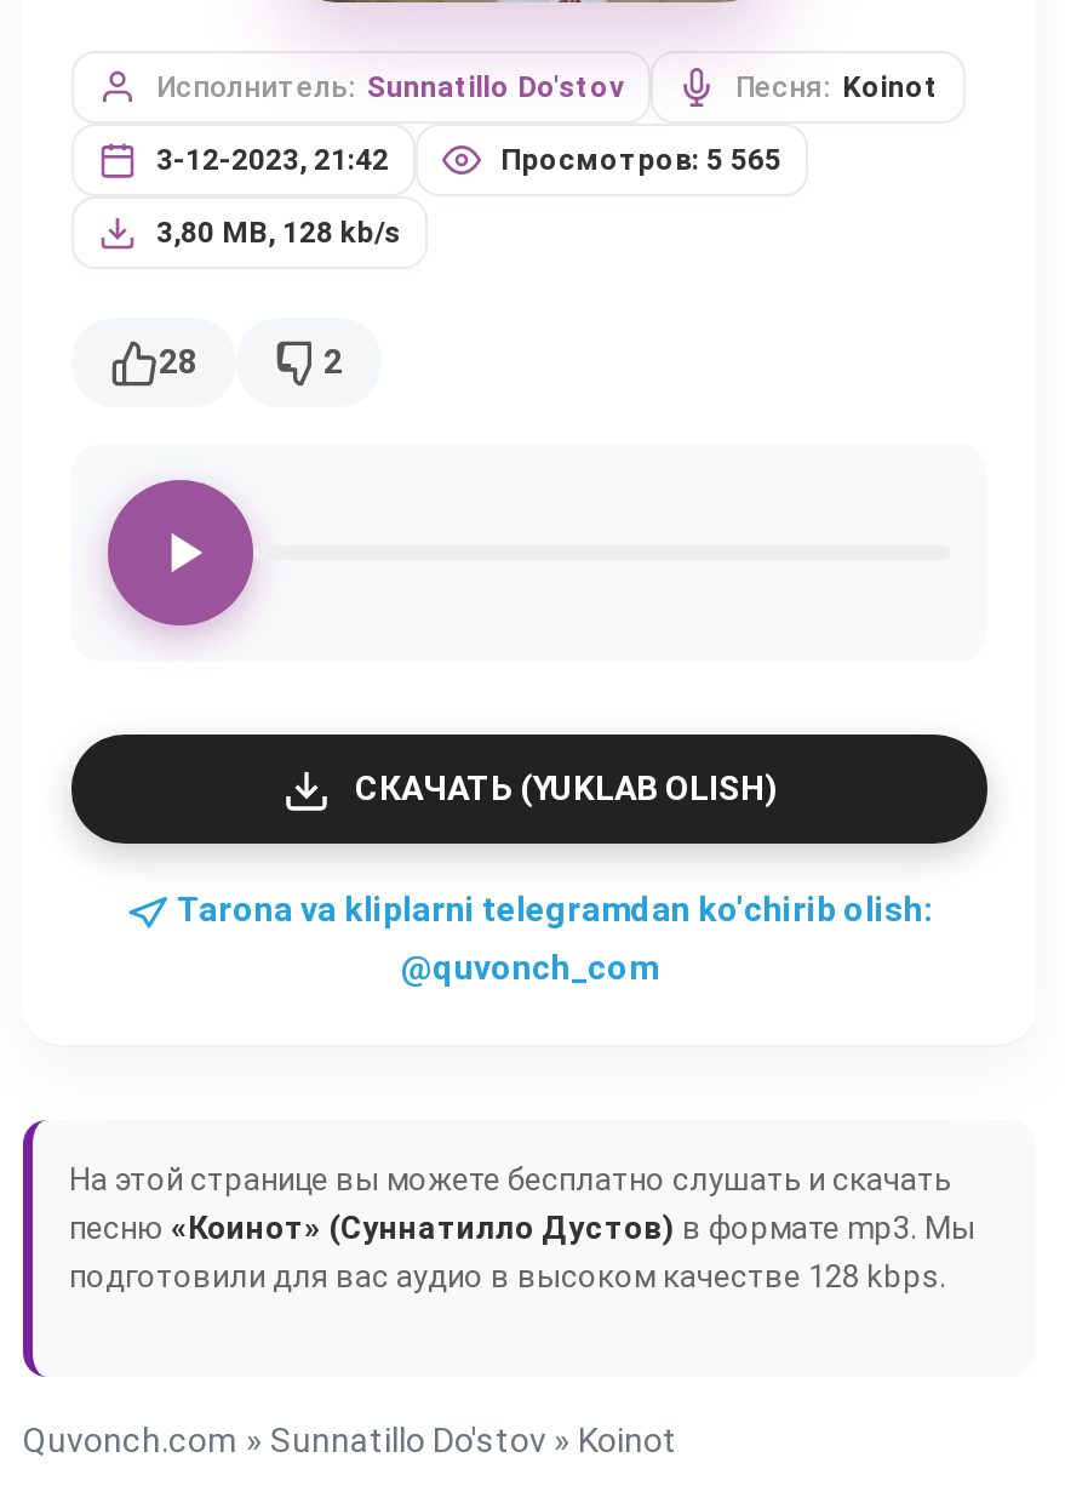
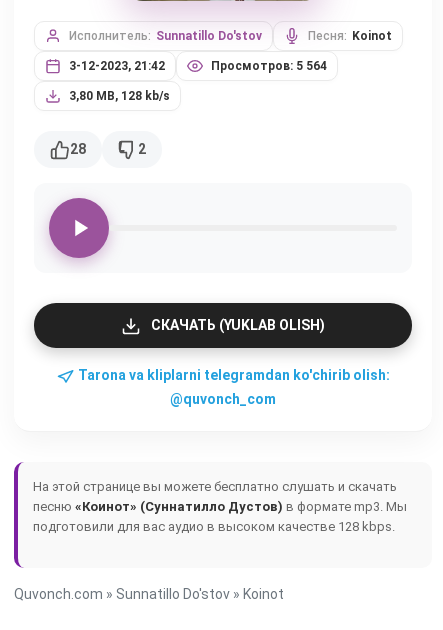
- Просмотров: 5 565
+ Просмотров: 5 564
